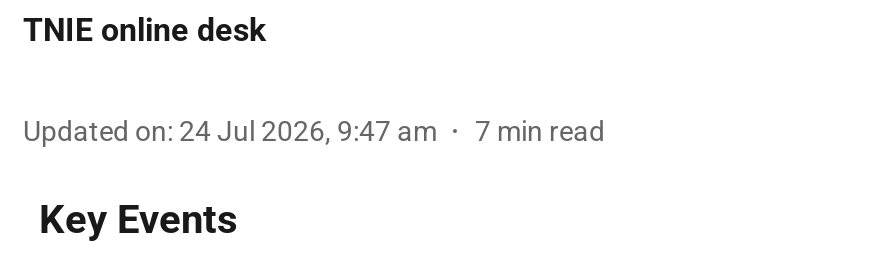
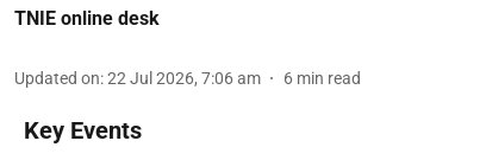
- Updated on: 24 Jul 2026, 9:47 am
+ Updated on: 22 Jul 2026, 7:06 am

- 7 min read
+ 6 min read
